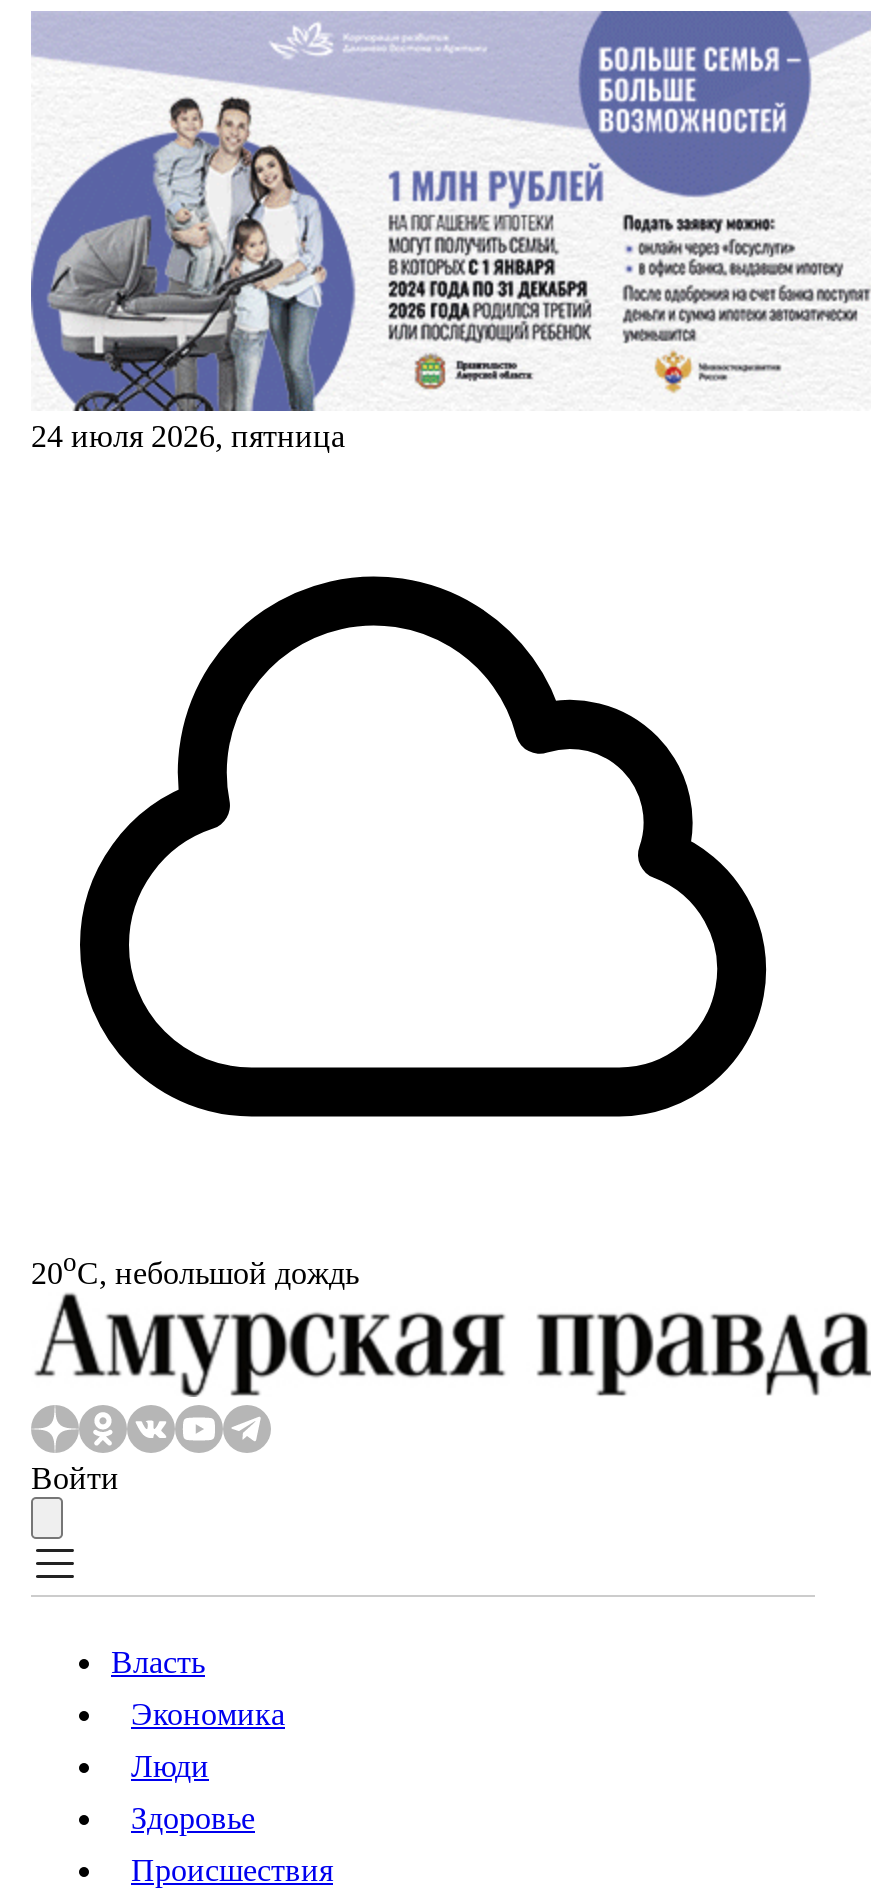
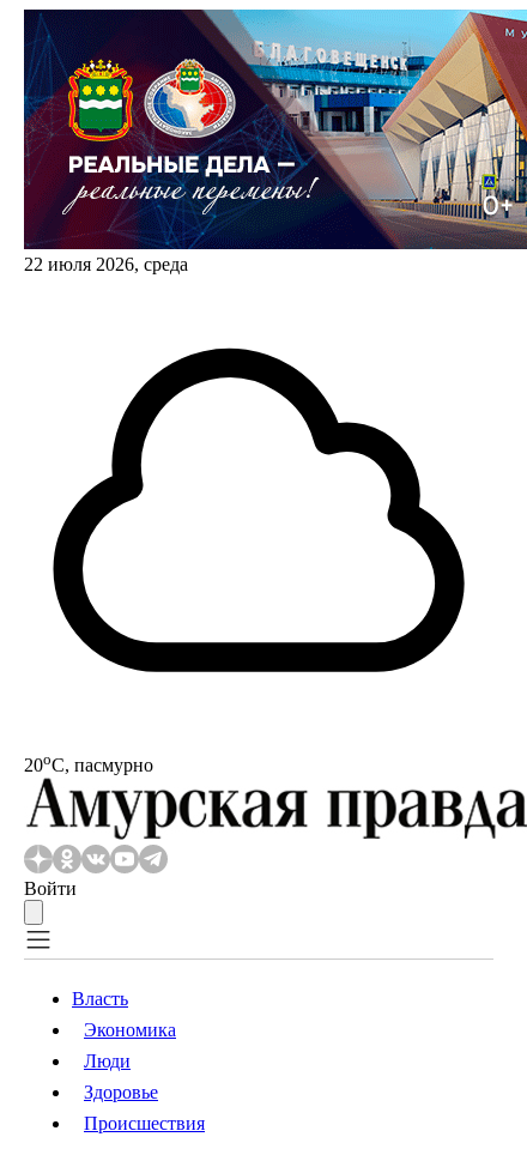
- [image]
- 24 июля 2026, пятница
+ [image]
+ 22 июля 2026, среда

- 20oС, небольшой дождь
+ 20oС, пасмурно
